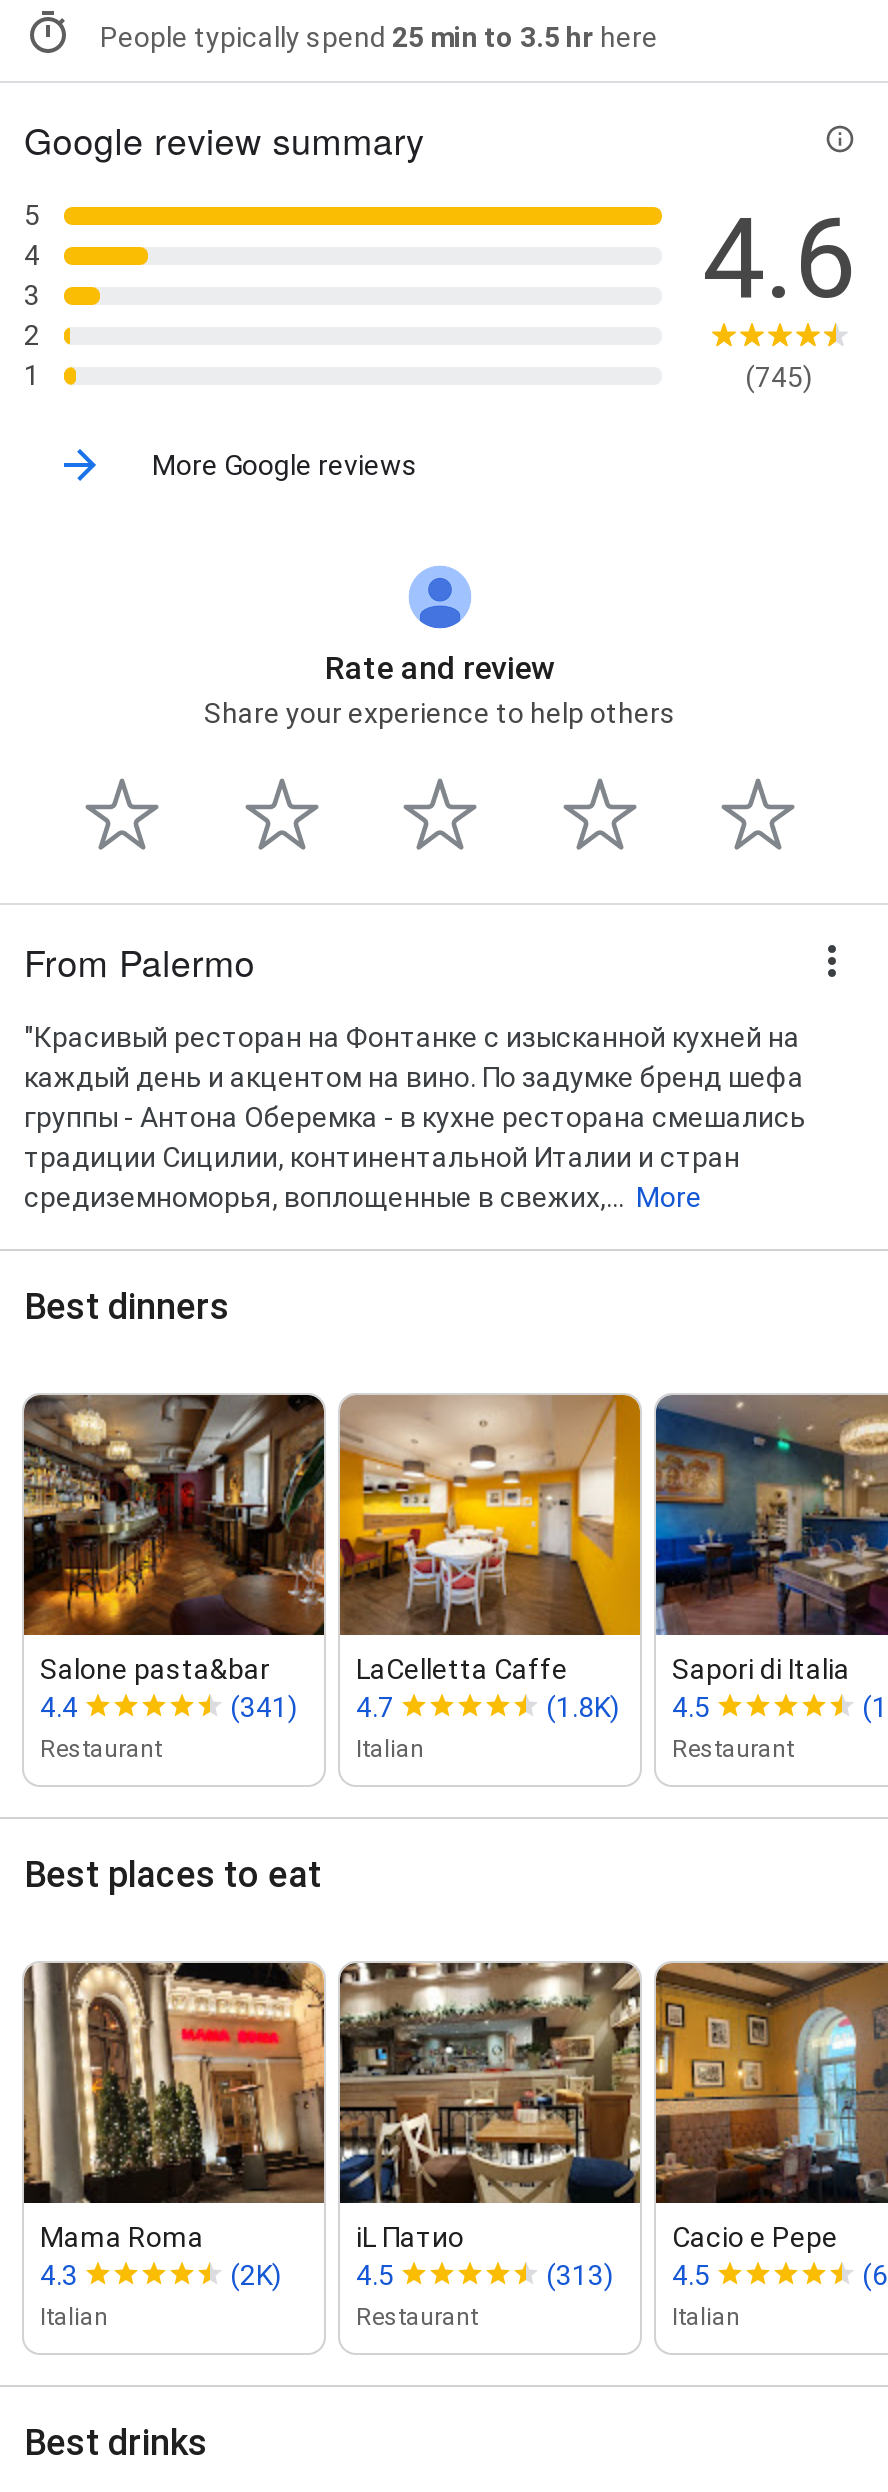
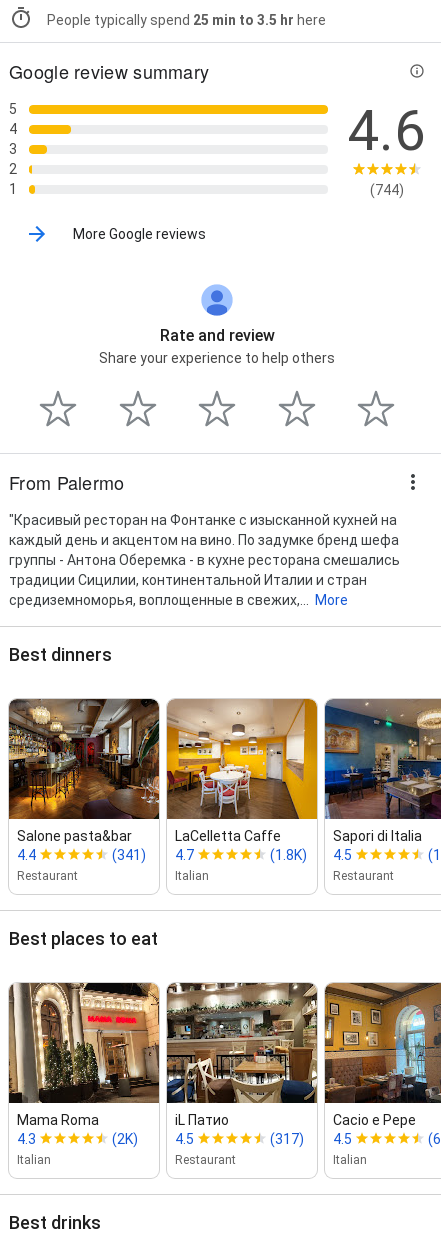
- (745)
+ (744)

- (313) 4.5
+ (317) 4.5
